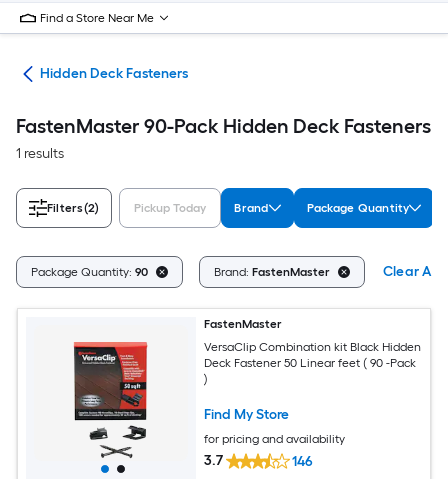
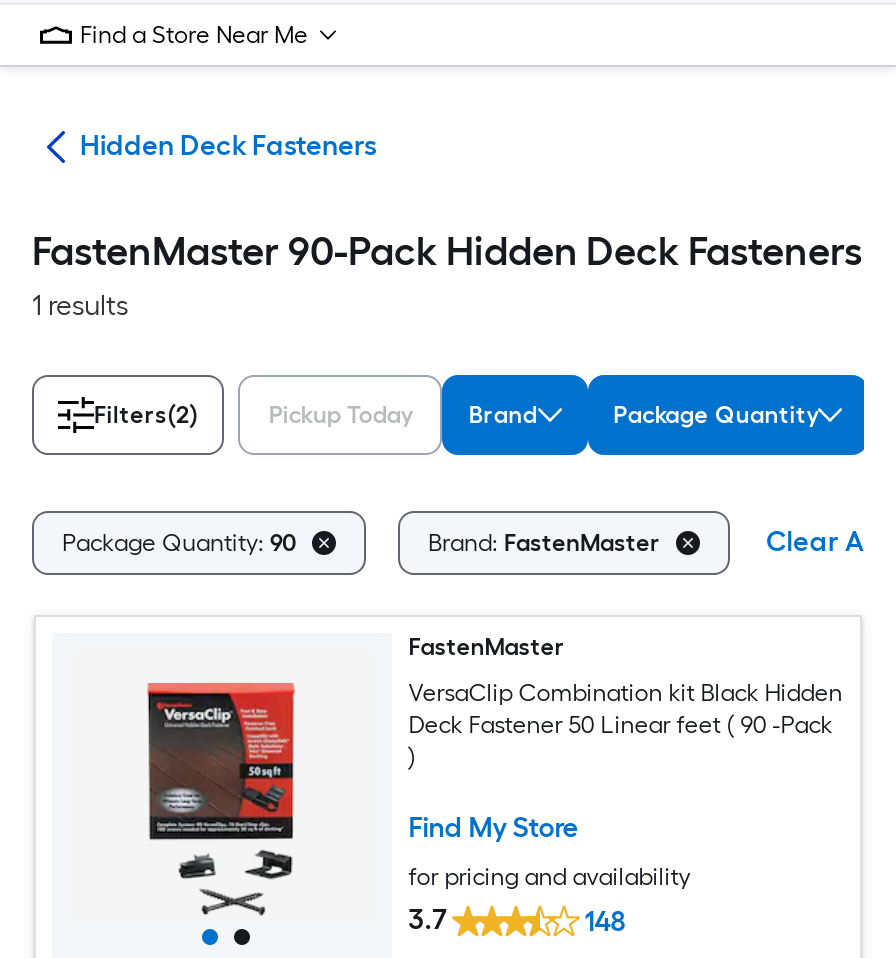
- 146
+ 148
